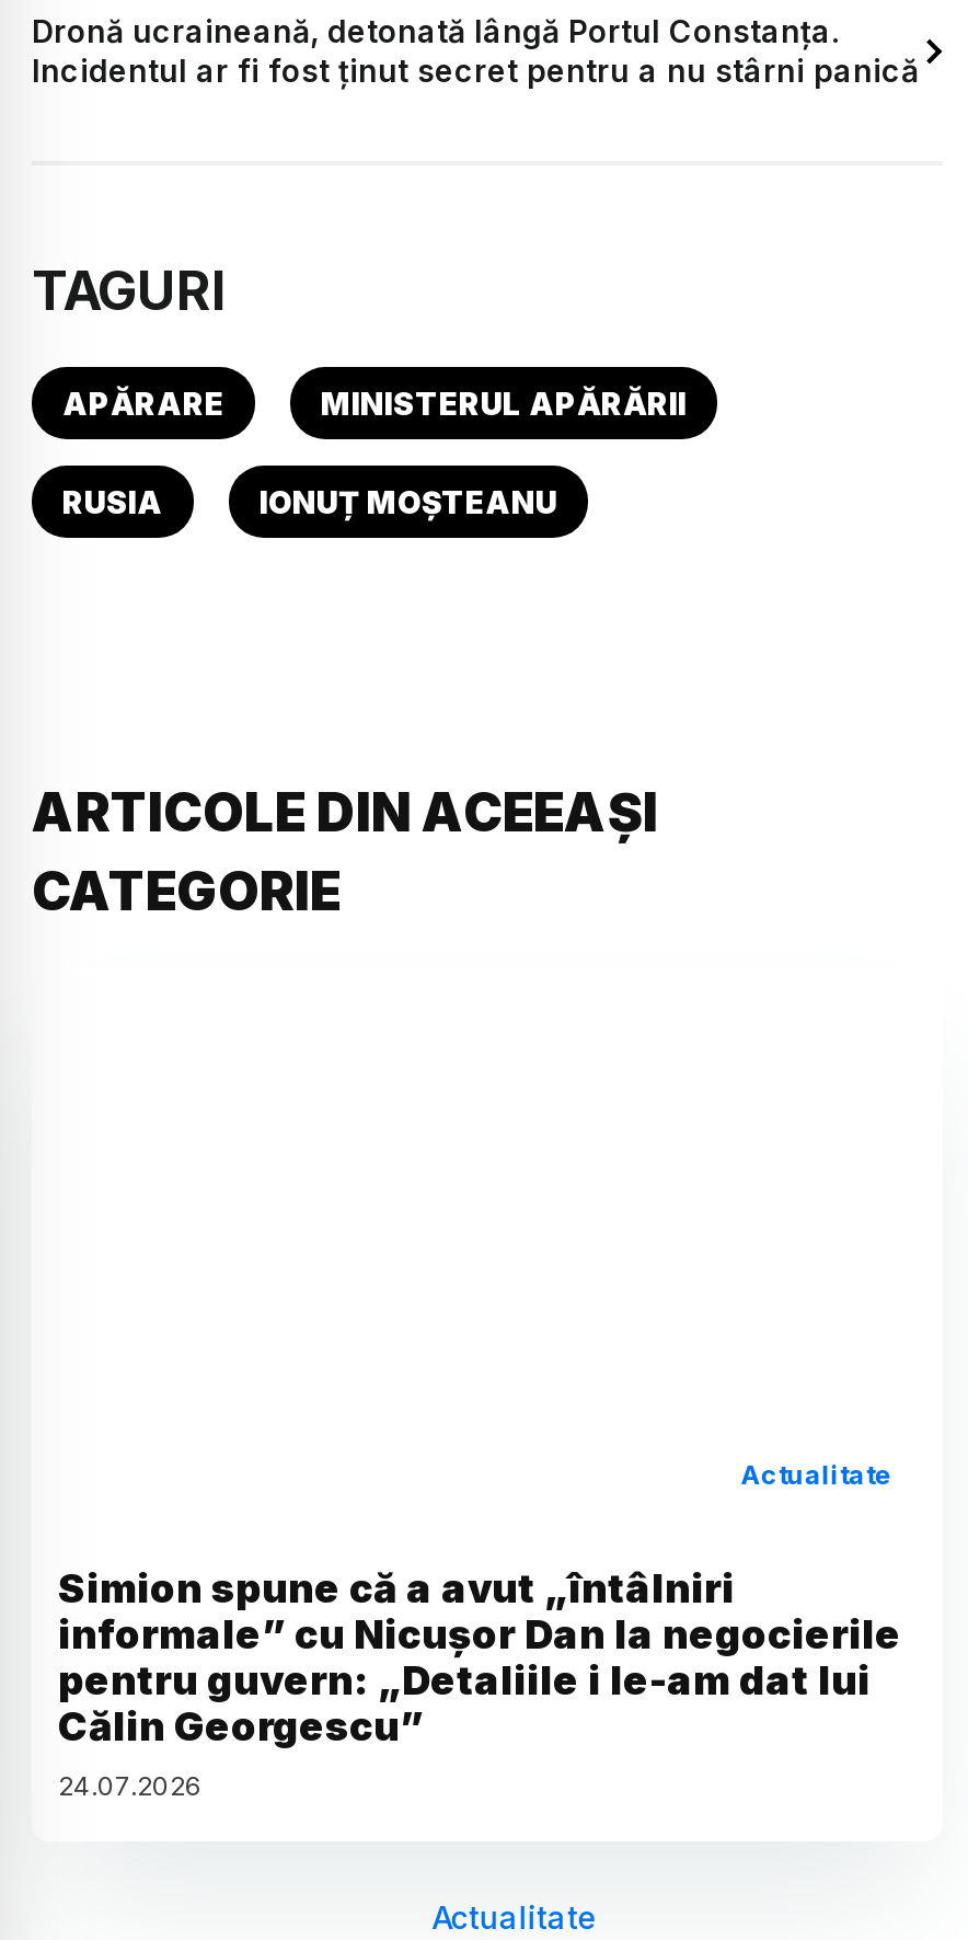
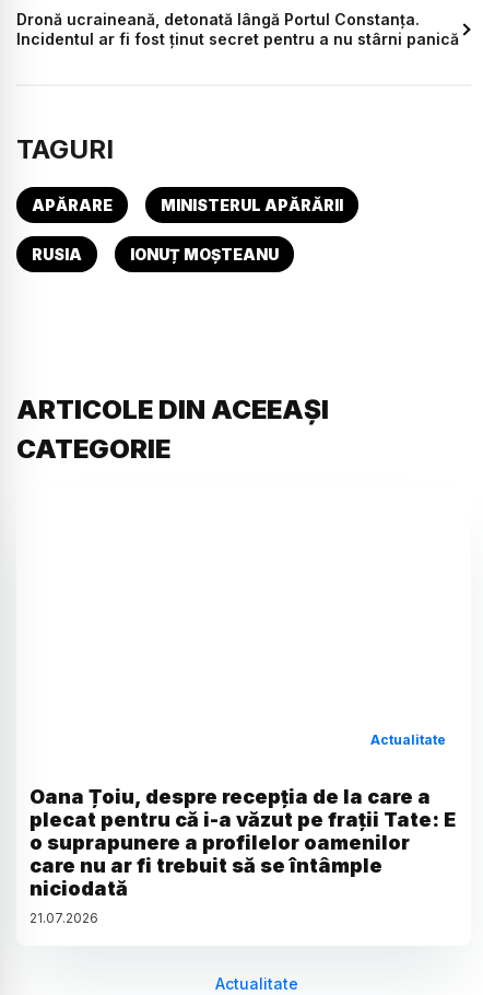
- Simion spune că a avut „întâlniri
- informale” cu Nicușor Dan la negocierile
- pentru guvern: „Detaliile i le-am dat lui
- Călin Georgescu”
- 24.07.2026
+ Oana Țoiu, despre recepția de la care a
+ plecat pentru că i-a văzut pe frații Tate: E
+ o suprapunere a profilelor oamenilor
+ care nu ar fi trebuit să se întâmple
+ niciodată
+ 21.07.2026
